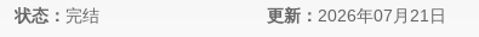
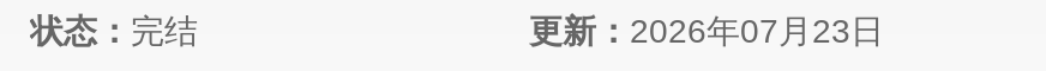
- 更新：2026年07月21日
+ 更新：2026年07月23日
